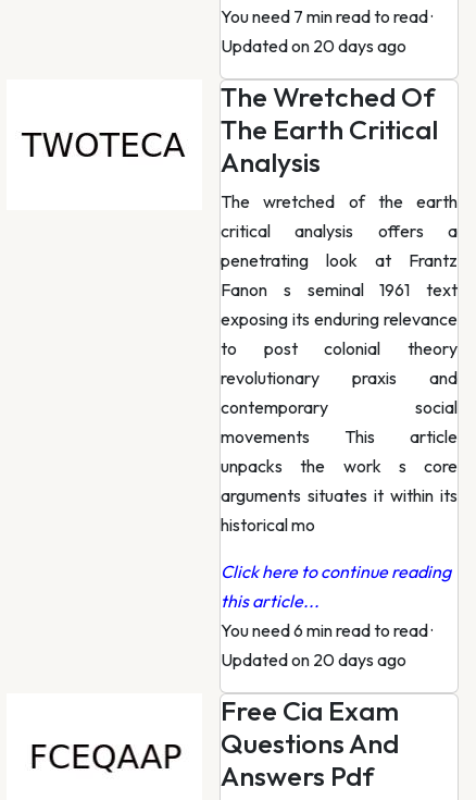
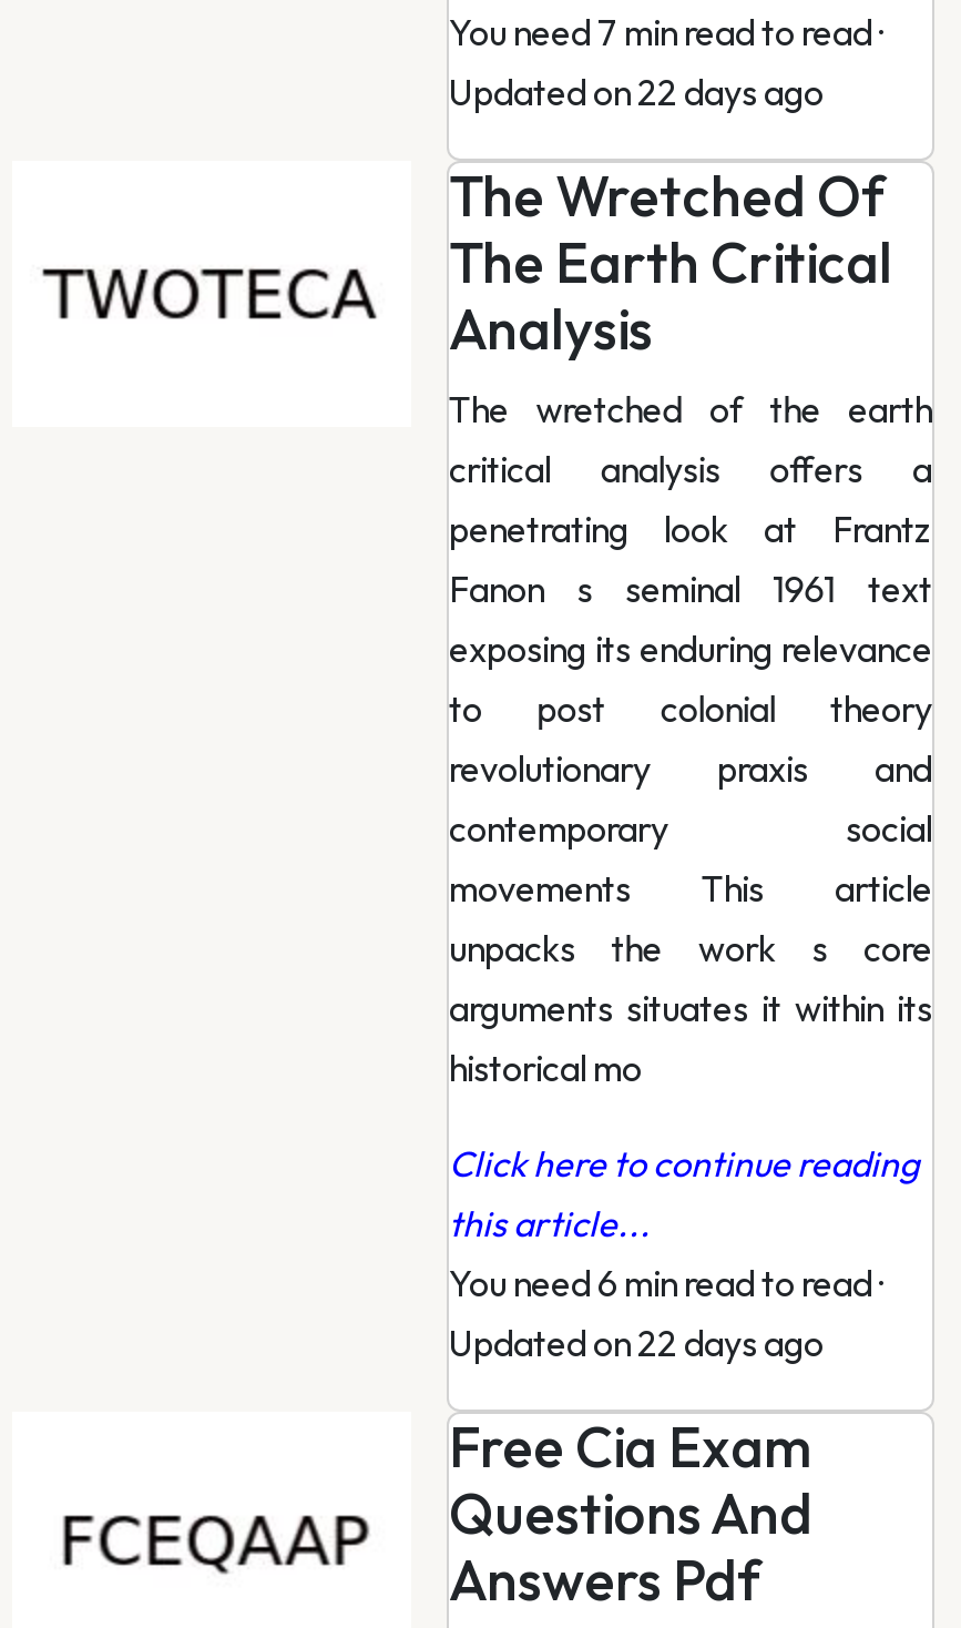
- Updated on 20 days ago
+ Updated on 22 days ago

- Updated on 20 days ago
+ Updated on 22 days ago
